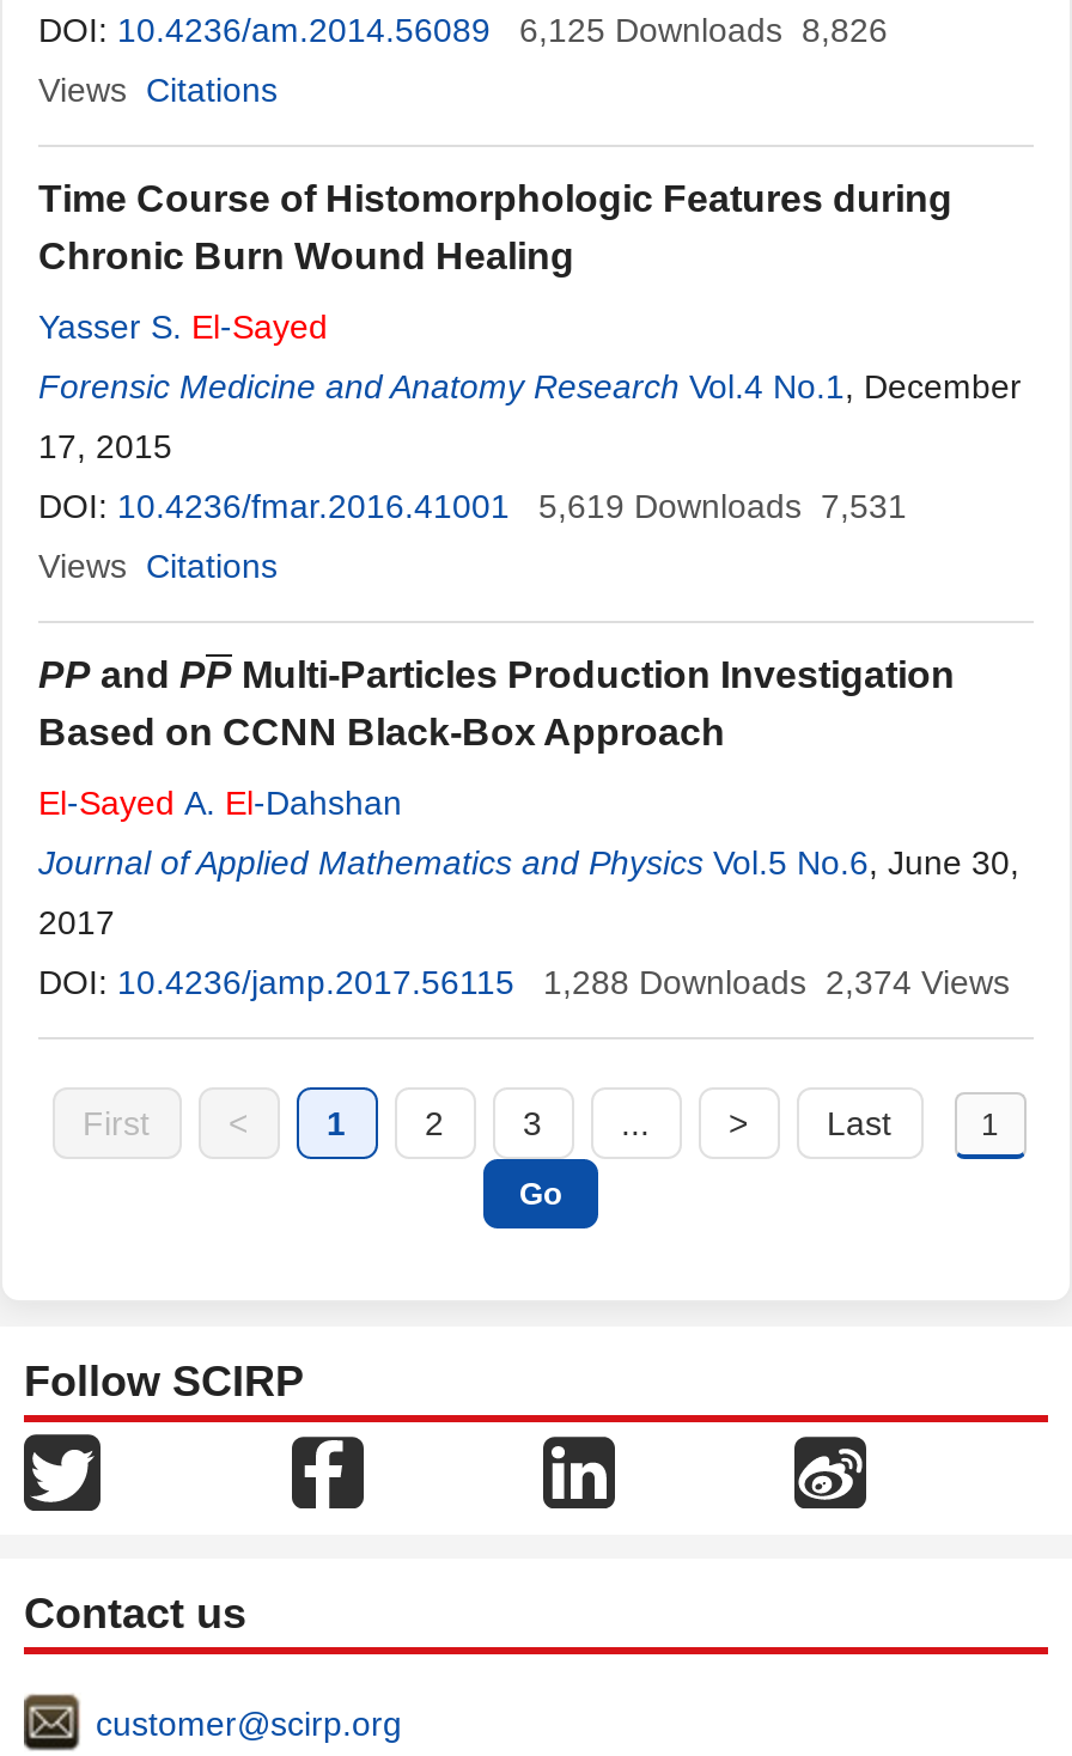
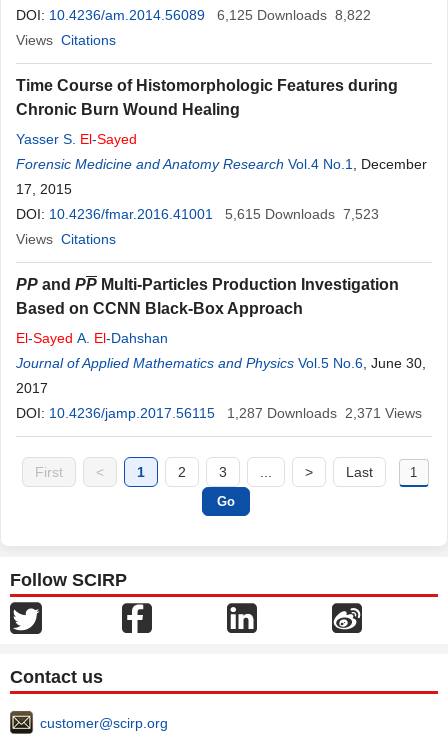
- DOI: 10.4236/am.2014.56089 6,125 Downloads 8,826
+ DOI: 10.4236/am.2014.56089 6,125 Downloads 8,822

- DOI: 10.4236/fmar.2016.41001 5,619 Downloads 7,531
+ DOI: 10.4236/fmar.2016.41001 5,615 Downloads 7,523

- 1,288 Downloads 2,374 Views
+ 1,287 Downloads 2,371 Views
